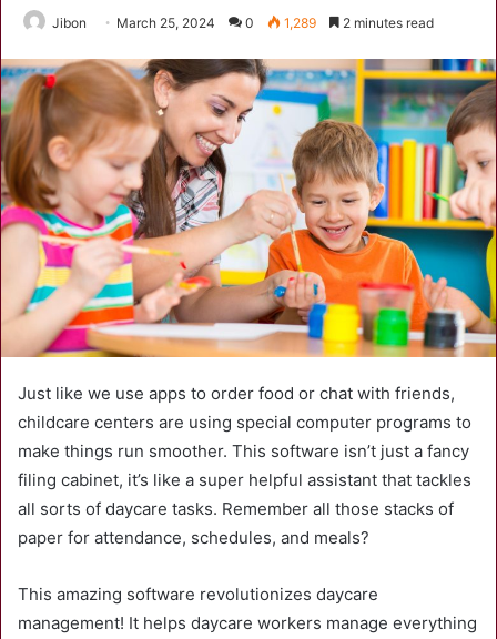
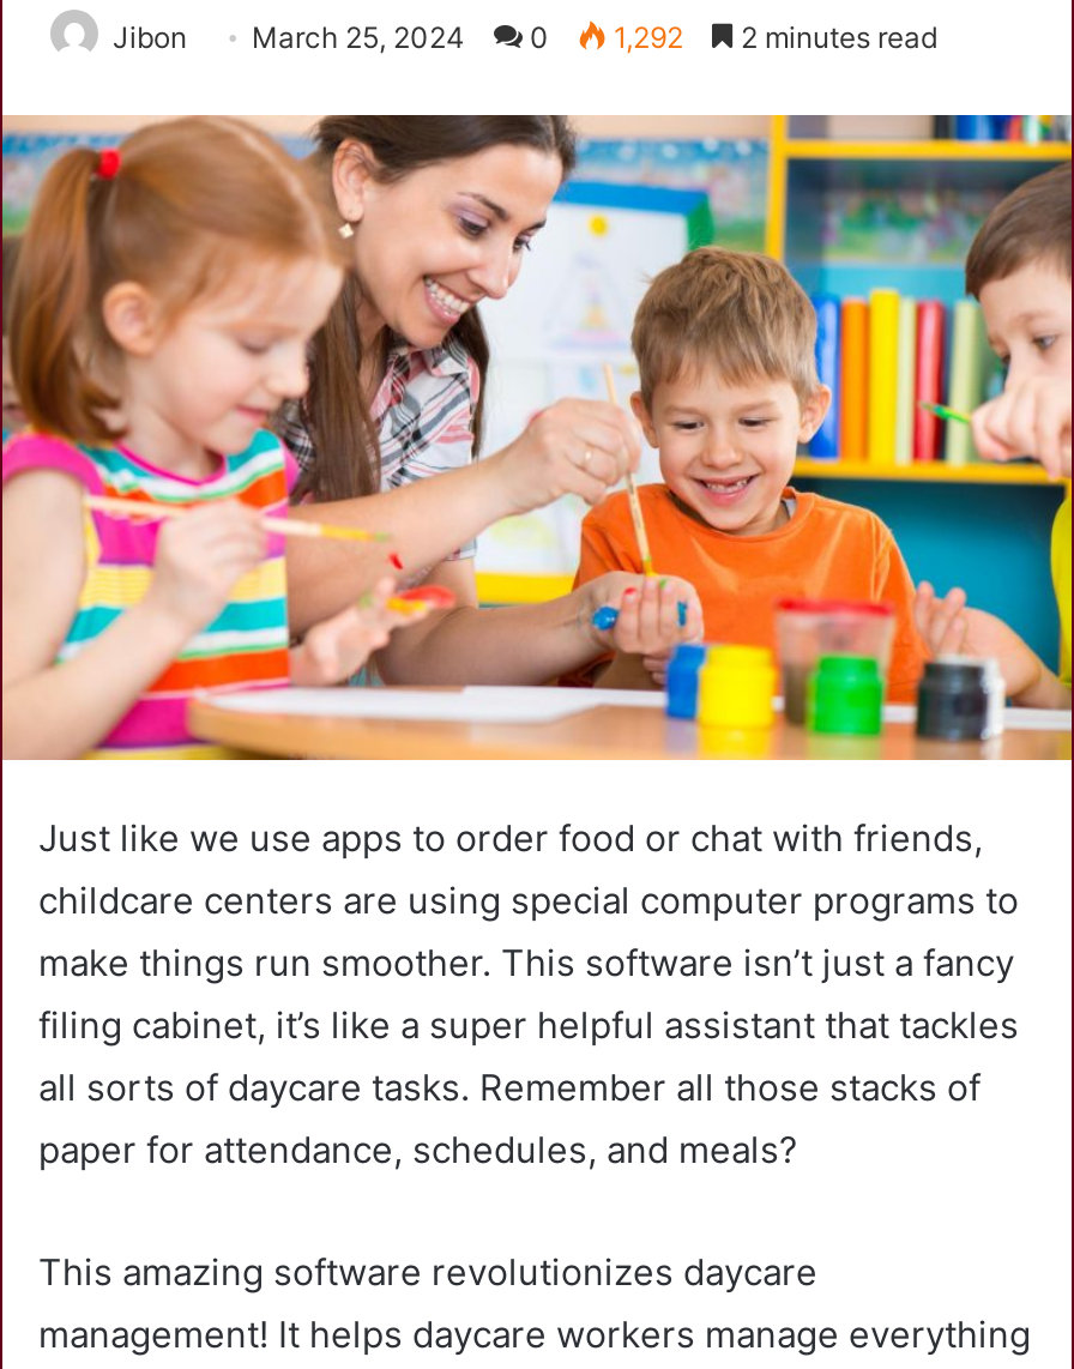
- Jibon March 25, 2024 0 1,289 2 minutes read
+ Jibon March 25, 2024 0 1,292 2 minutes read
